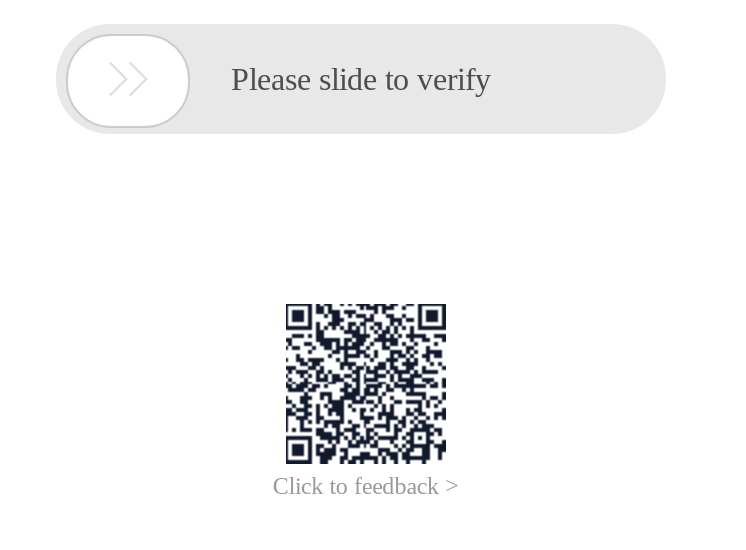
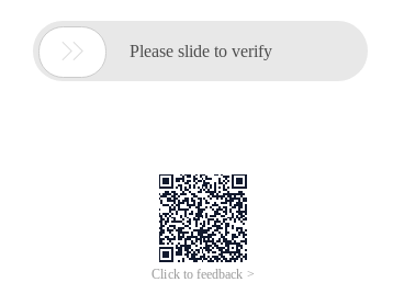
- [image]
+ [image]
